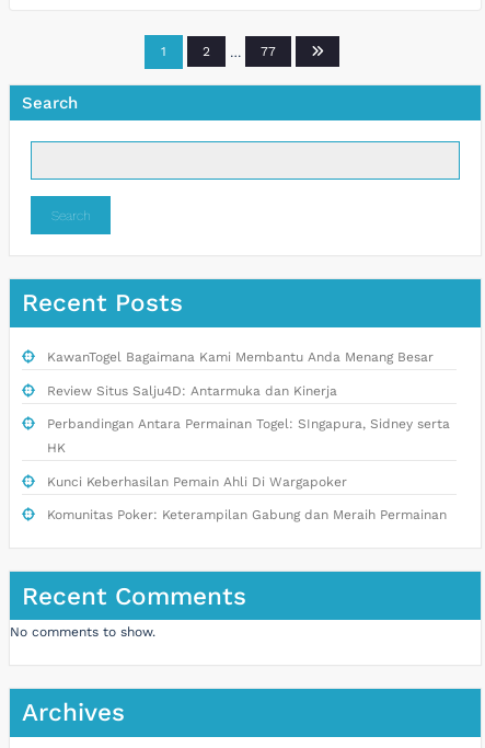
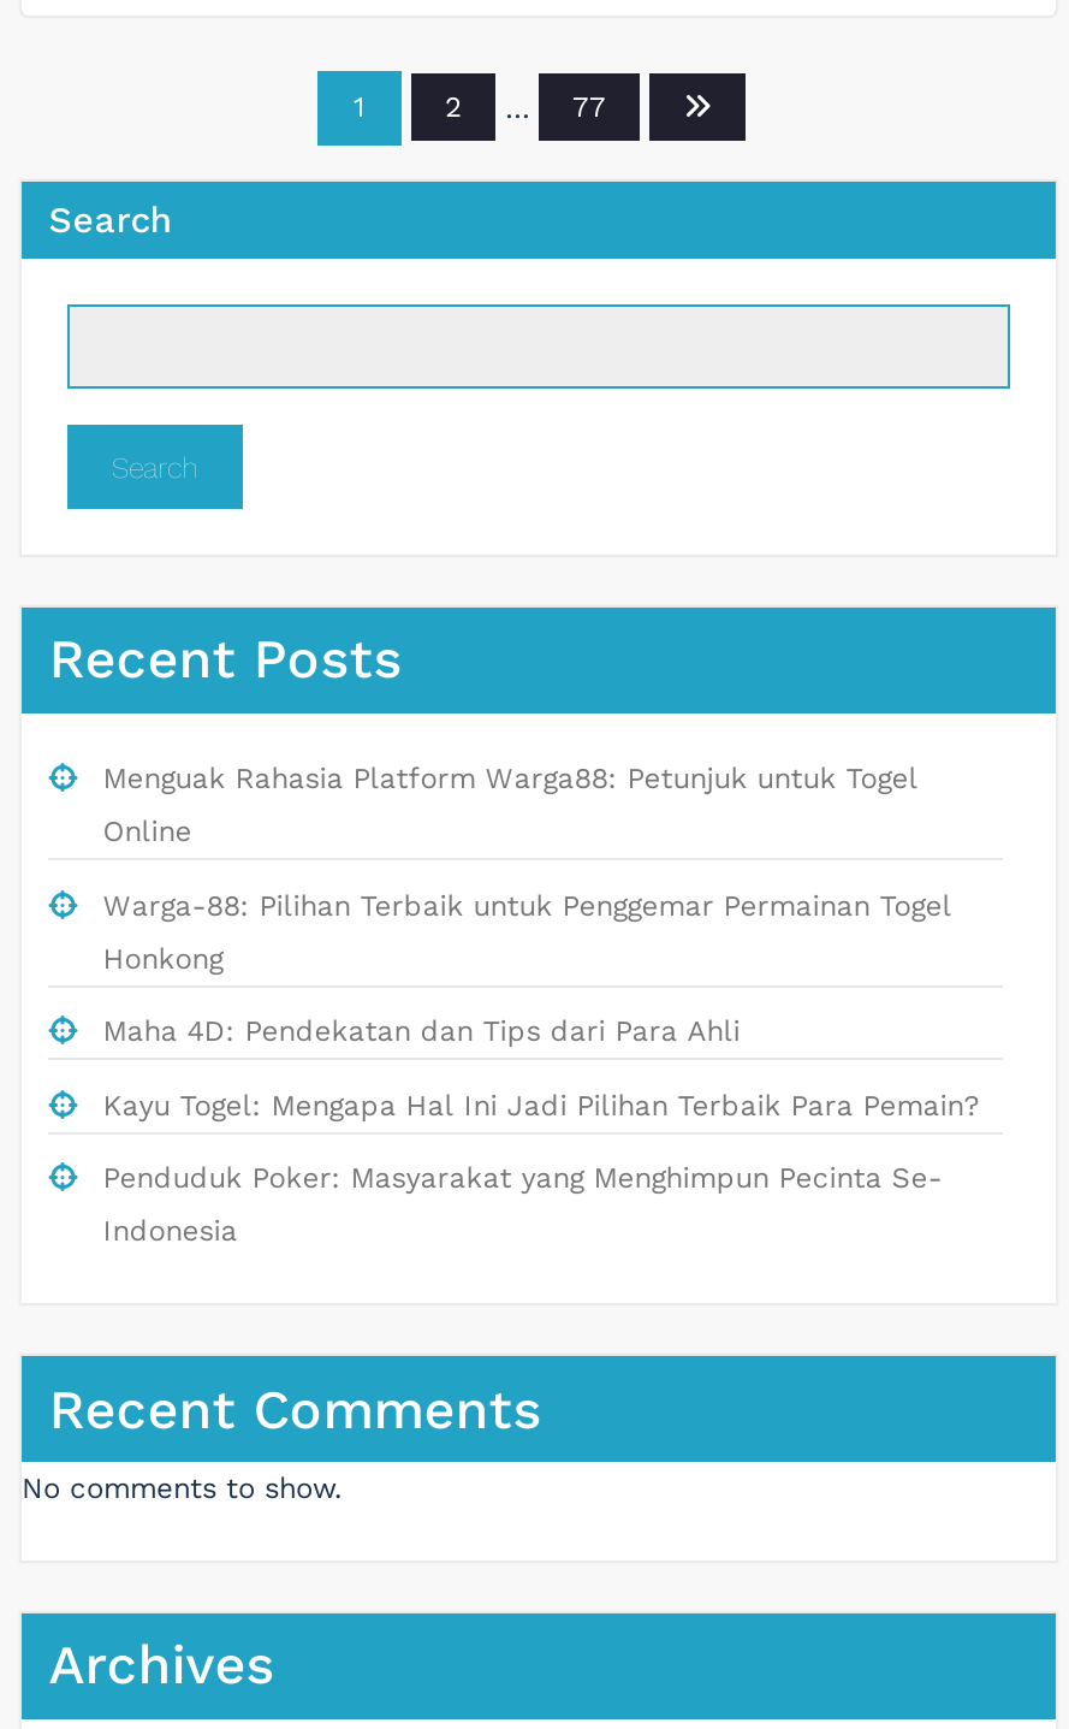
- KawanTogel Bagaimana Kami Membantu Anda Menang Besar
- Review Situs Salju4D: Antarmuka dan Kinerja
- Perbandingan Antara Permainan Togel: SIngapura, Sidney serta
- HK
- Kunci Keberhasilan Pemain Ahli Di Wargapoker
- Komunitas Poker: Keterampilan Gabung dan Meraih Permainan
+ Menguak Rahasia Platform Warga88: Petunjuk untuk Togel
+ Online
+ Warga-88: Pilihan Terbaik untuk Penggemar Permainan Togel
+ Honkong
+ Maha 4D: Pendekatan dan Tips dari Para Ahli
+ Kayu Togel: Mengapa Hal Ini Jadi Pilihan Terbaik Para Pemain?
+ Penduduk Poker: Masyarakat yang Menghimpun Pecinta Se-
+ Indonesia
